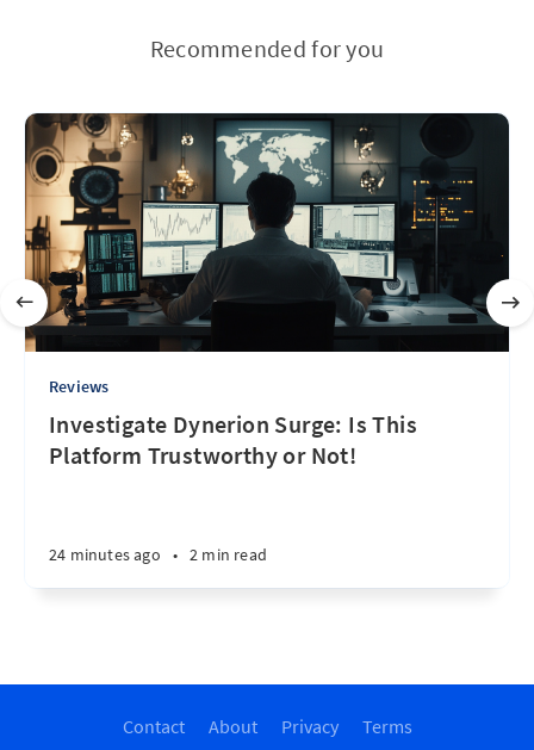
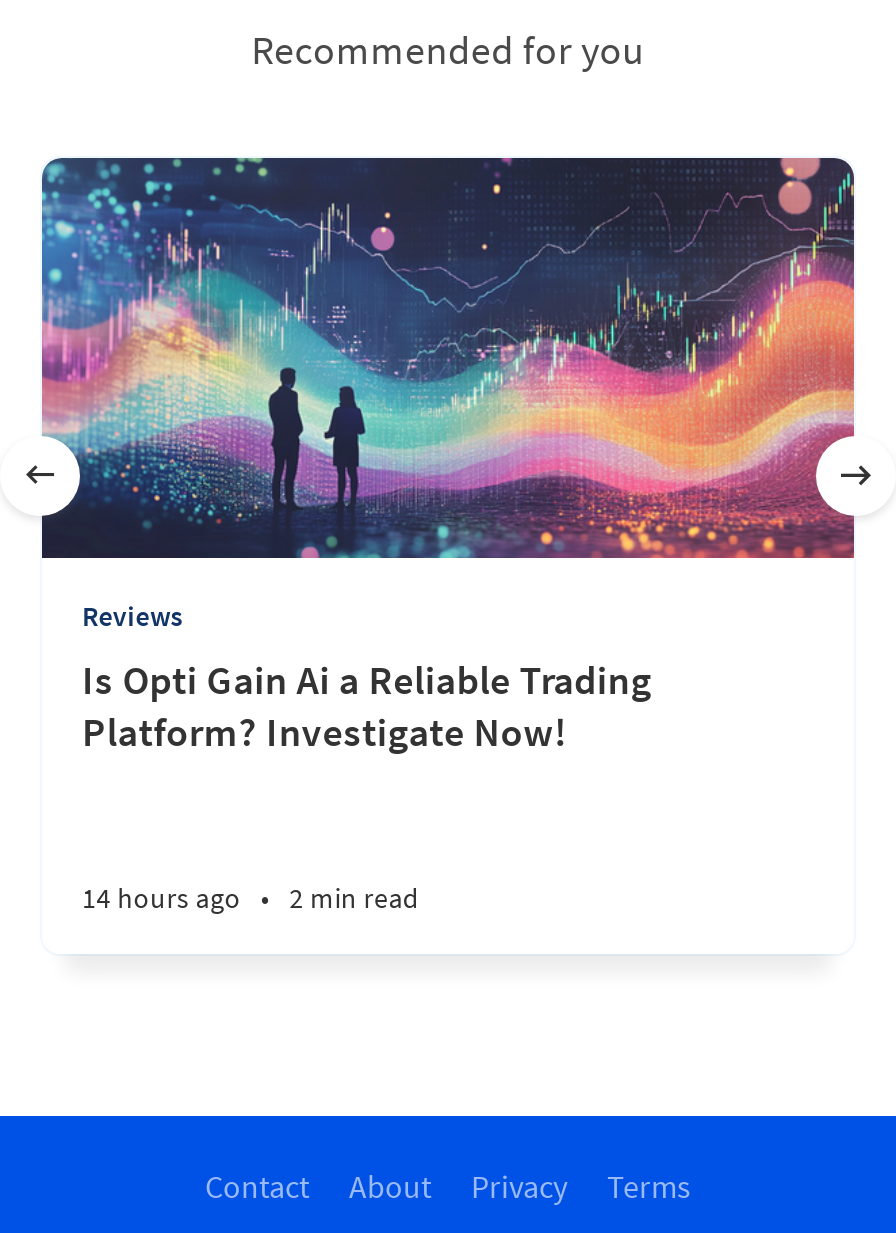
- [image]
+ [image]

- Investigate Dynerion Surge: Is This
- Platform Trustworthy or Not!
+ Is Opti Gain Ai a Reliable Trading
+ Platform? Investigate Now!

- 24 minutes ago • 2 min read
+ 14 hours ago • 2 min read
